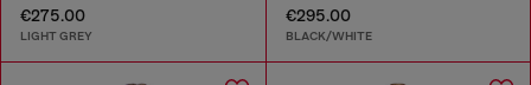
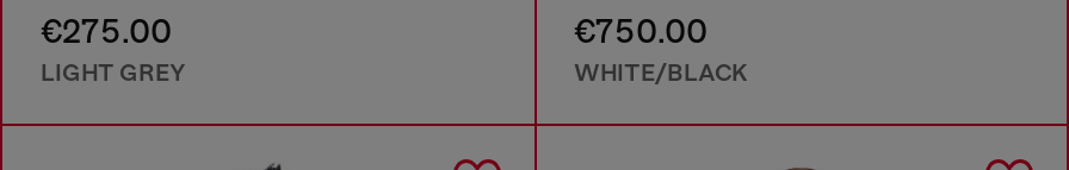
- €295.00
- BLACK/WHITE
+ €750.00
+ WHITE/BLACK
